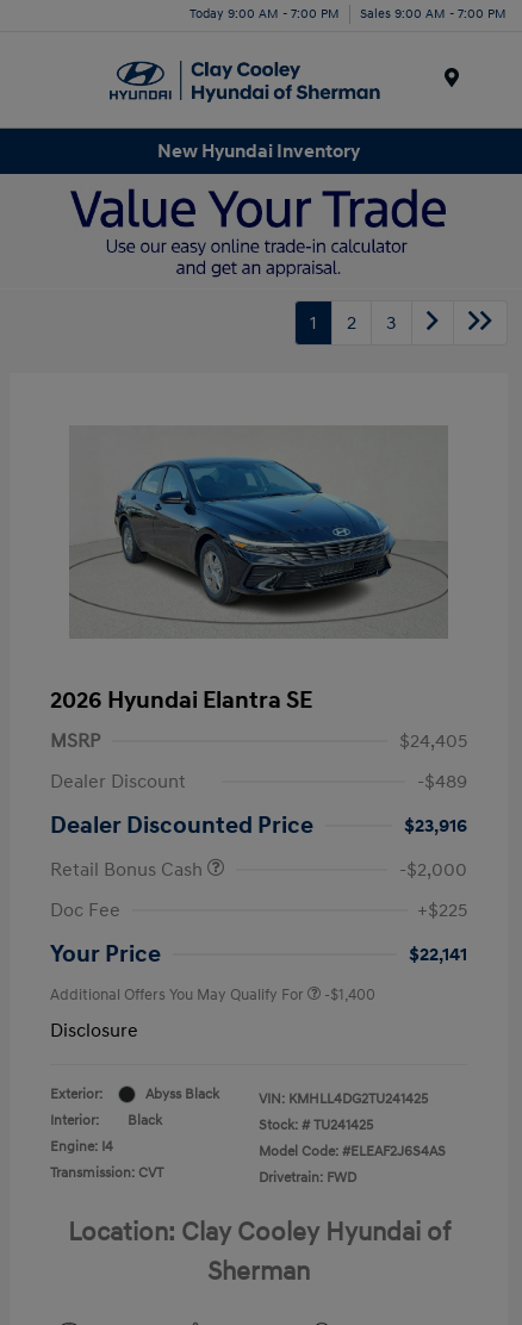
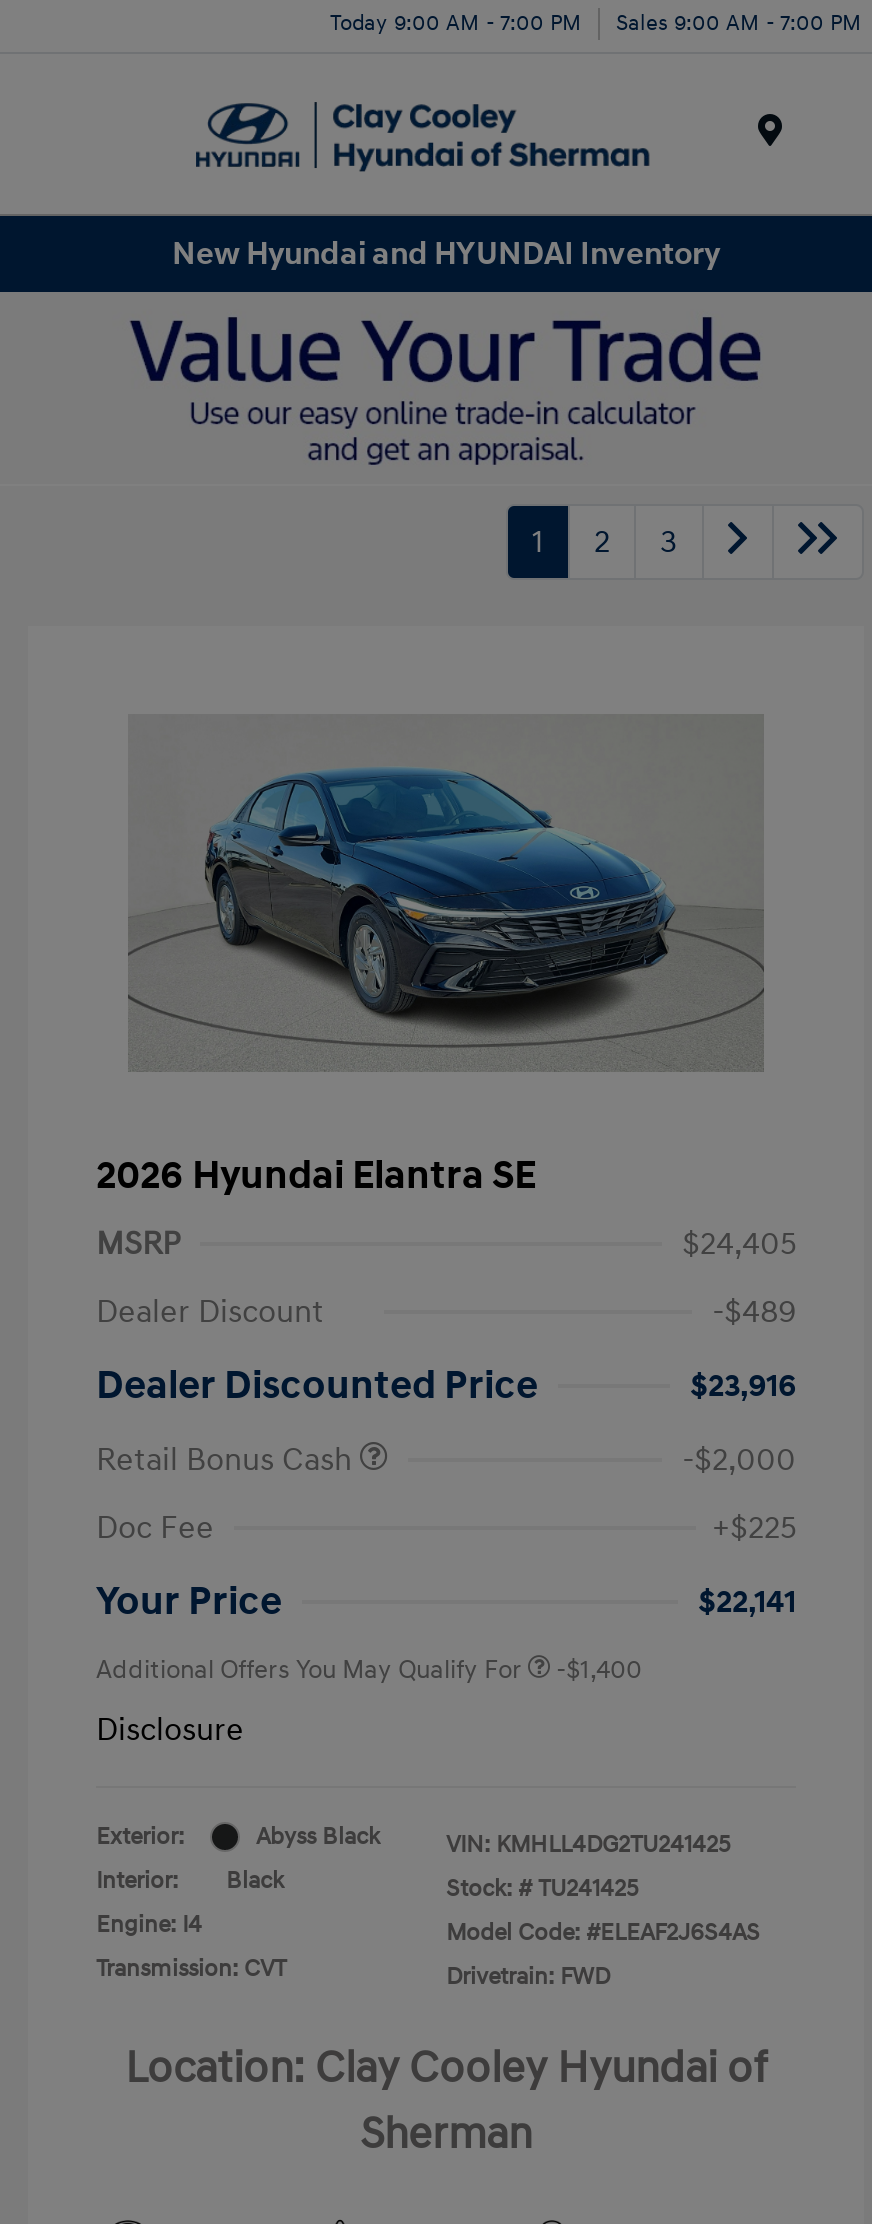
- New Hyundai Inventory
+ New Hyundai and HYUNDAI Inventory
